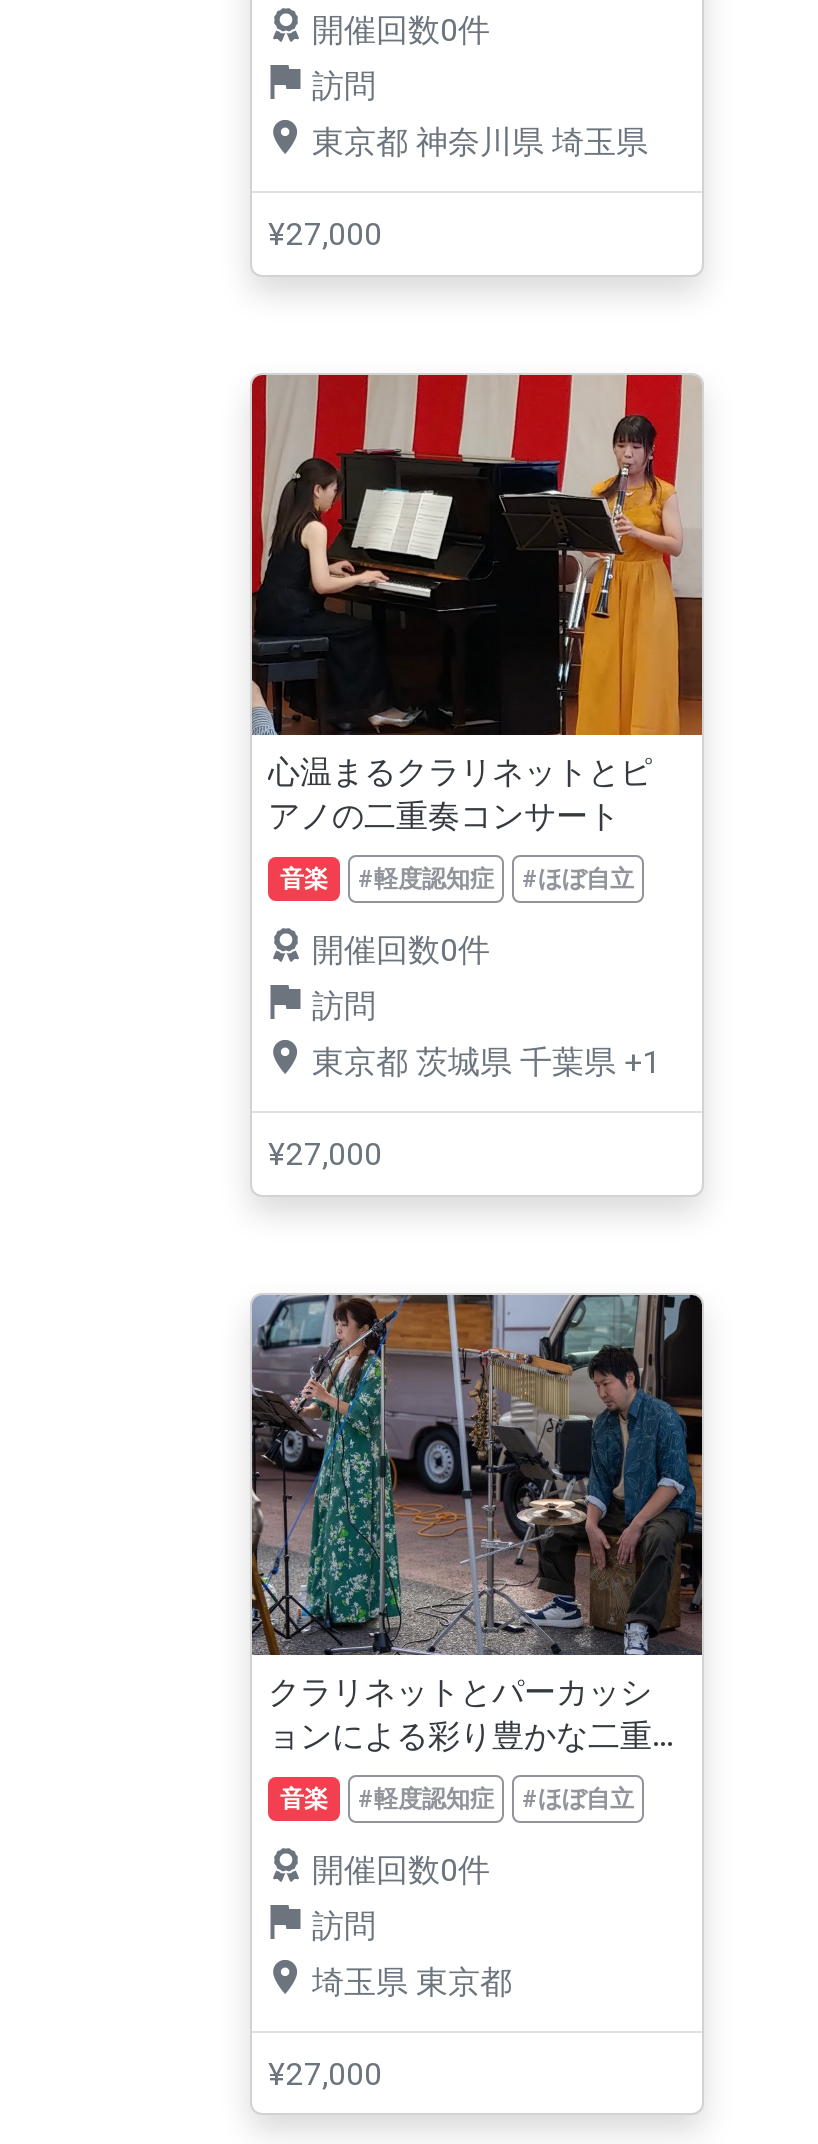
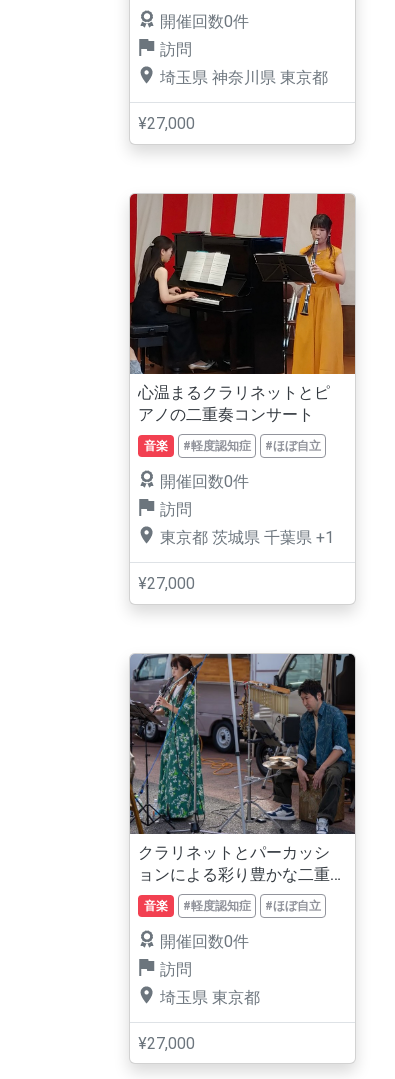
- 東京都 神奈川県 埼玉県
+ 埼玉県 神奈川県 東京都
